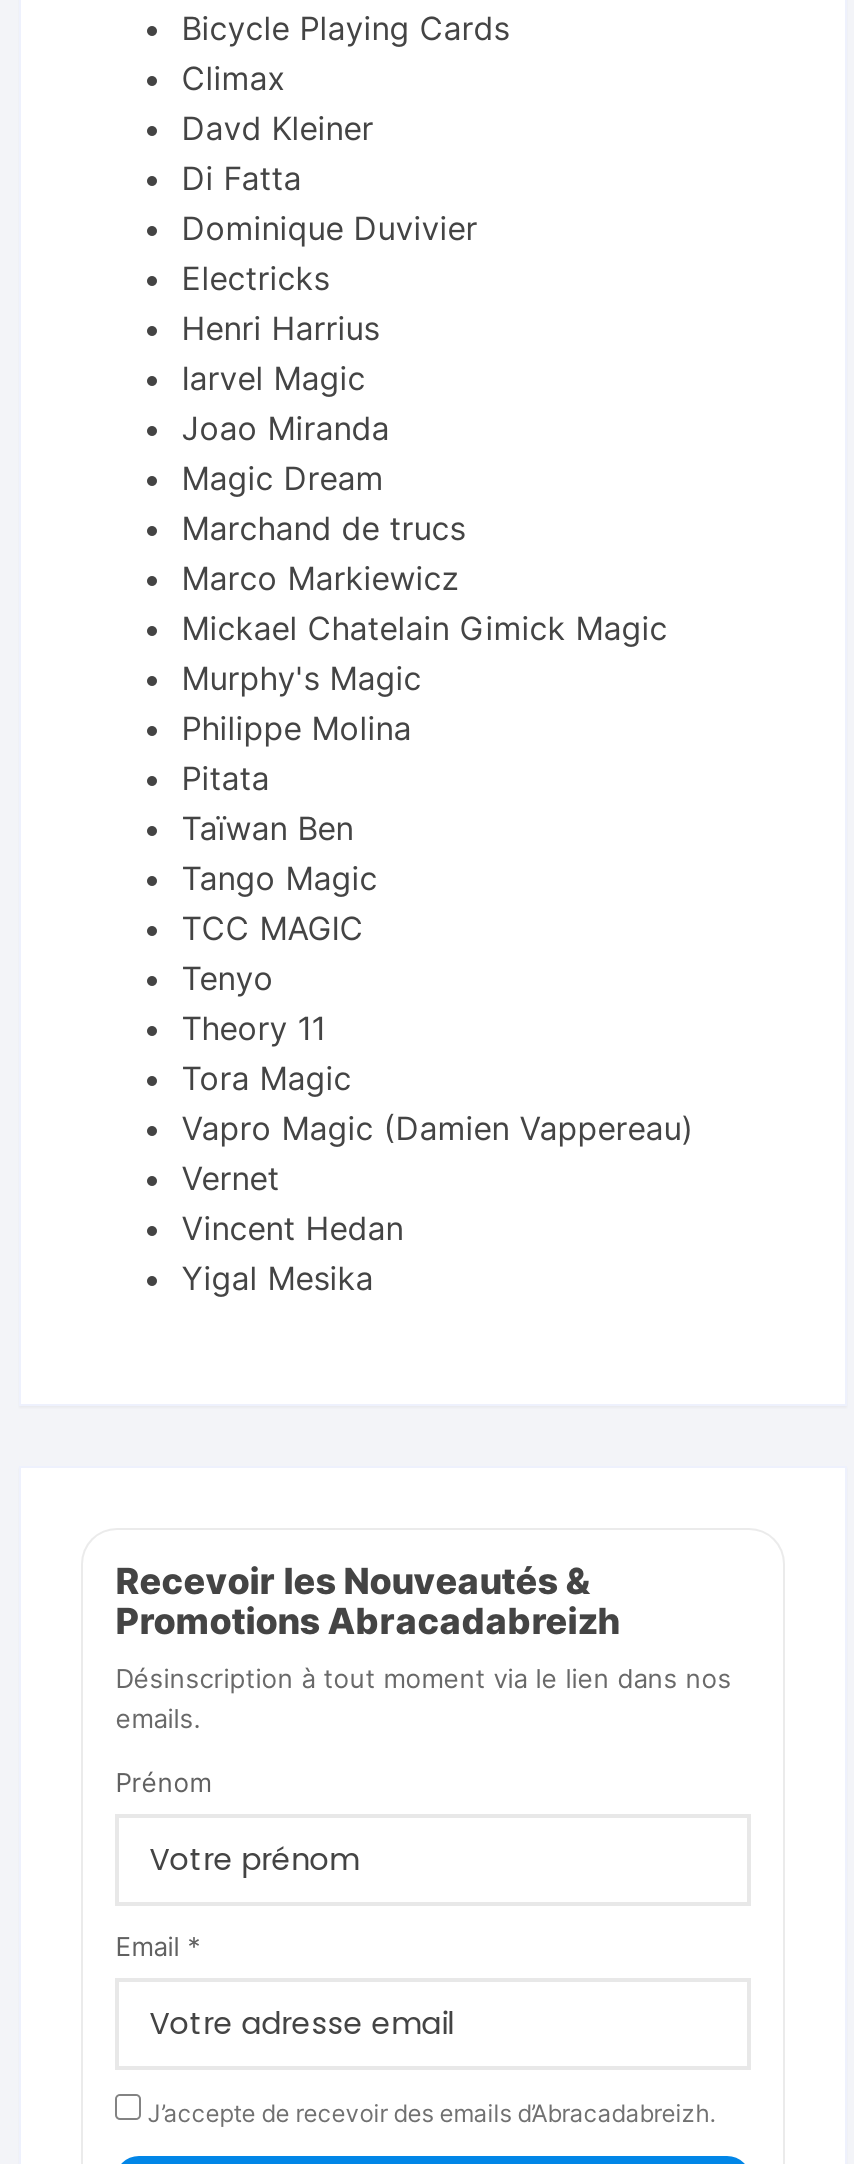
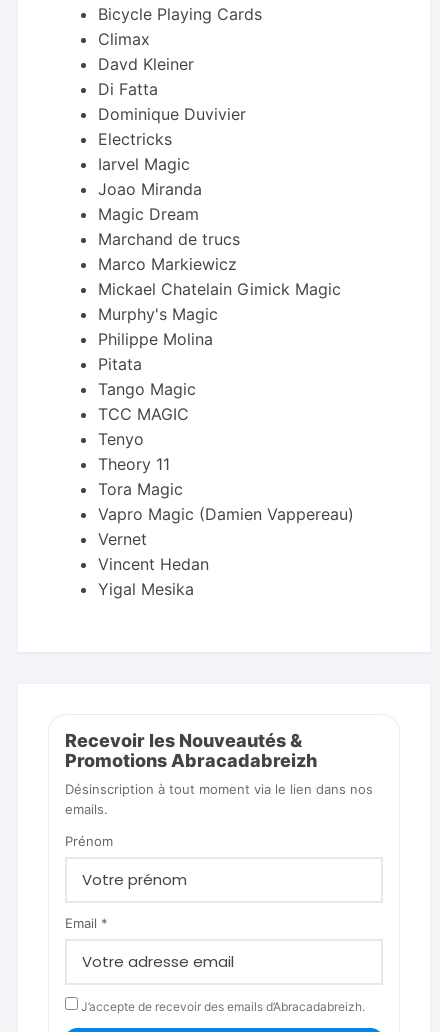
- Henri Harrius

- Taïwan Ben
